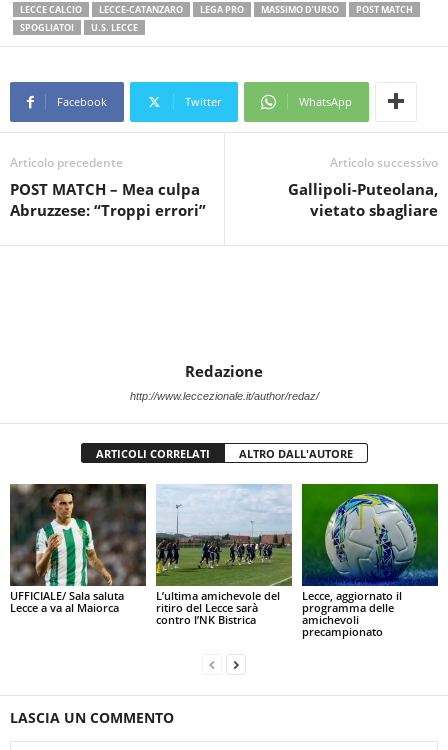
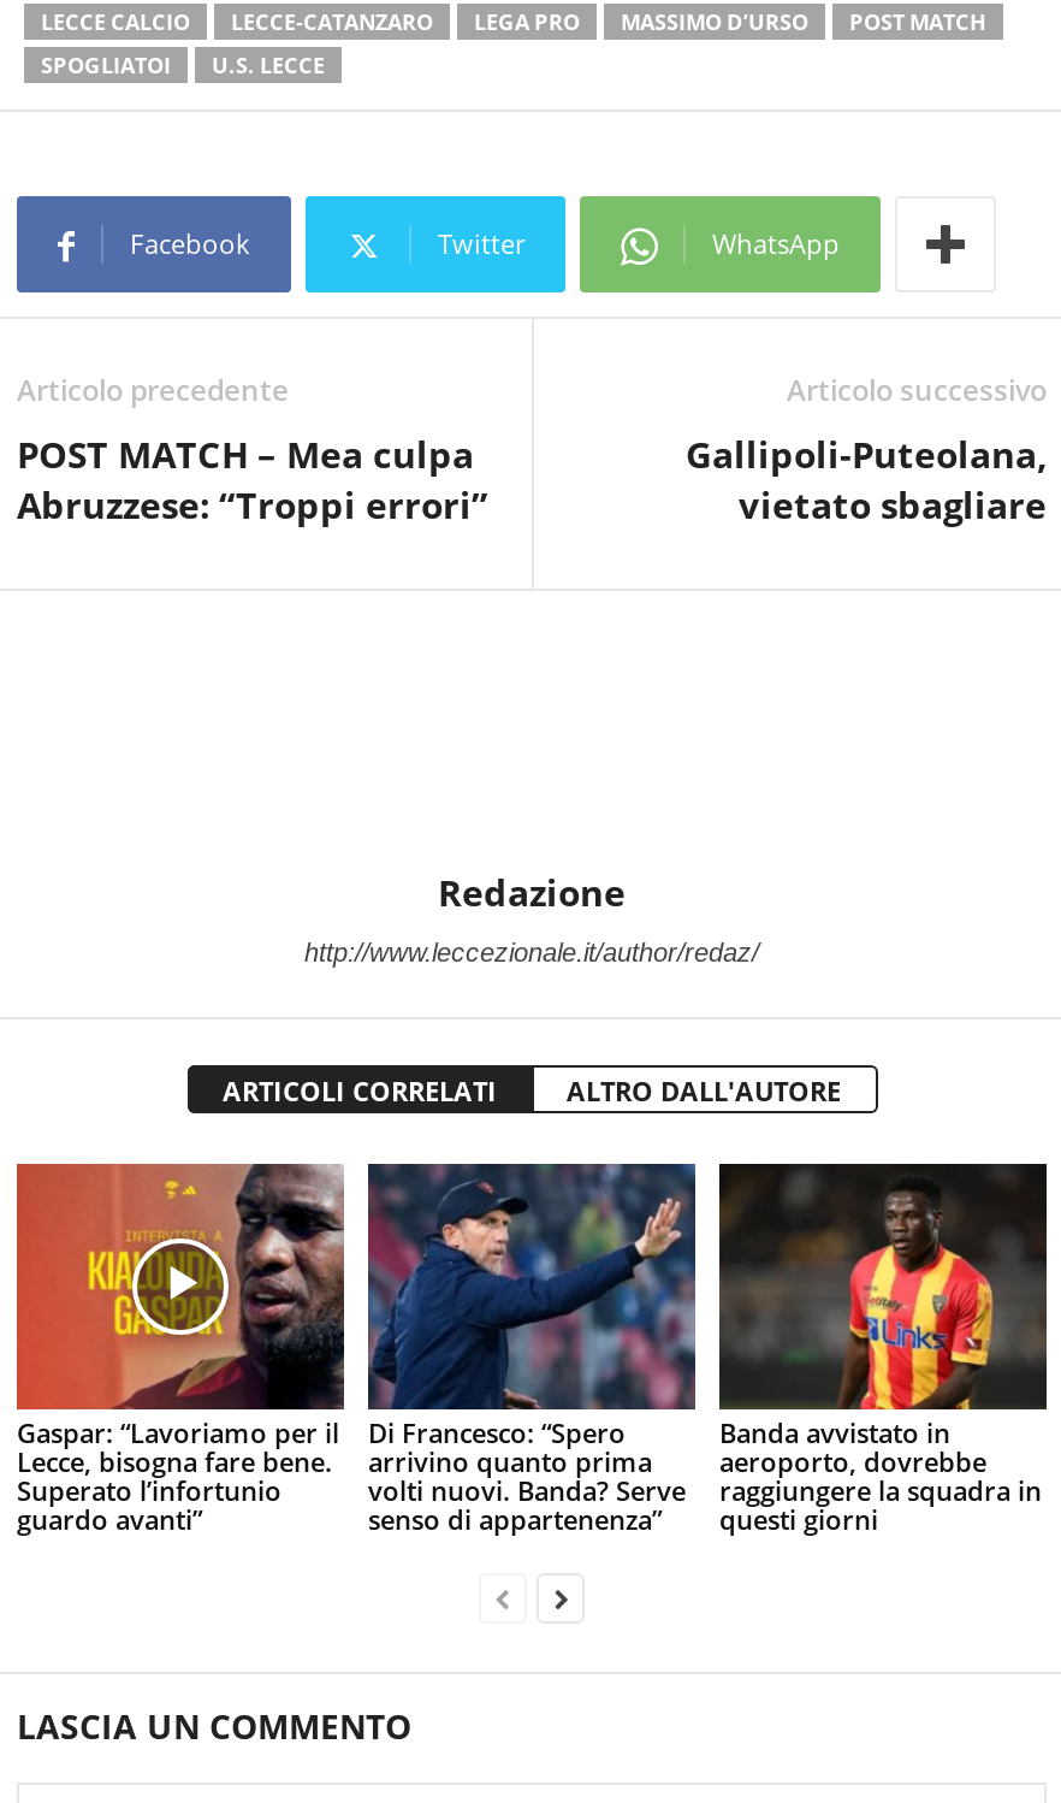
- [image]
- UFFICIALE/ Sala saluta
- Lecce a va al Maiorca
+ [image]
+ Gaspar: “Lavoriamo per il
+ Lecce, bisogna fare bene.
+ Superato l’infortunio
+ guardo avanti”

- [image]
- L’ultima amichevole del
- ritiro del Lecce sarà
- contro l’NK Bistrica
+ [image]
+ Di Francesco: “Spero
+ arrivino quanto prima
+ volti nuovi. Banda? Serve
+ senso di appartenenza”

- [image]
- Lecce, aggiornato il
- programma delle
- amichevoli
- precampionato
+ [image]
+ Banda avvistato in
+ aeroporto, dovrebbe
+ raggiungere la squadra in
+ questi giorni
